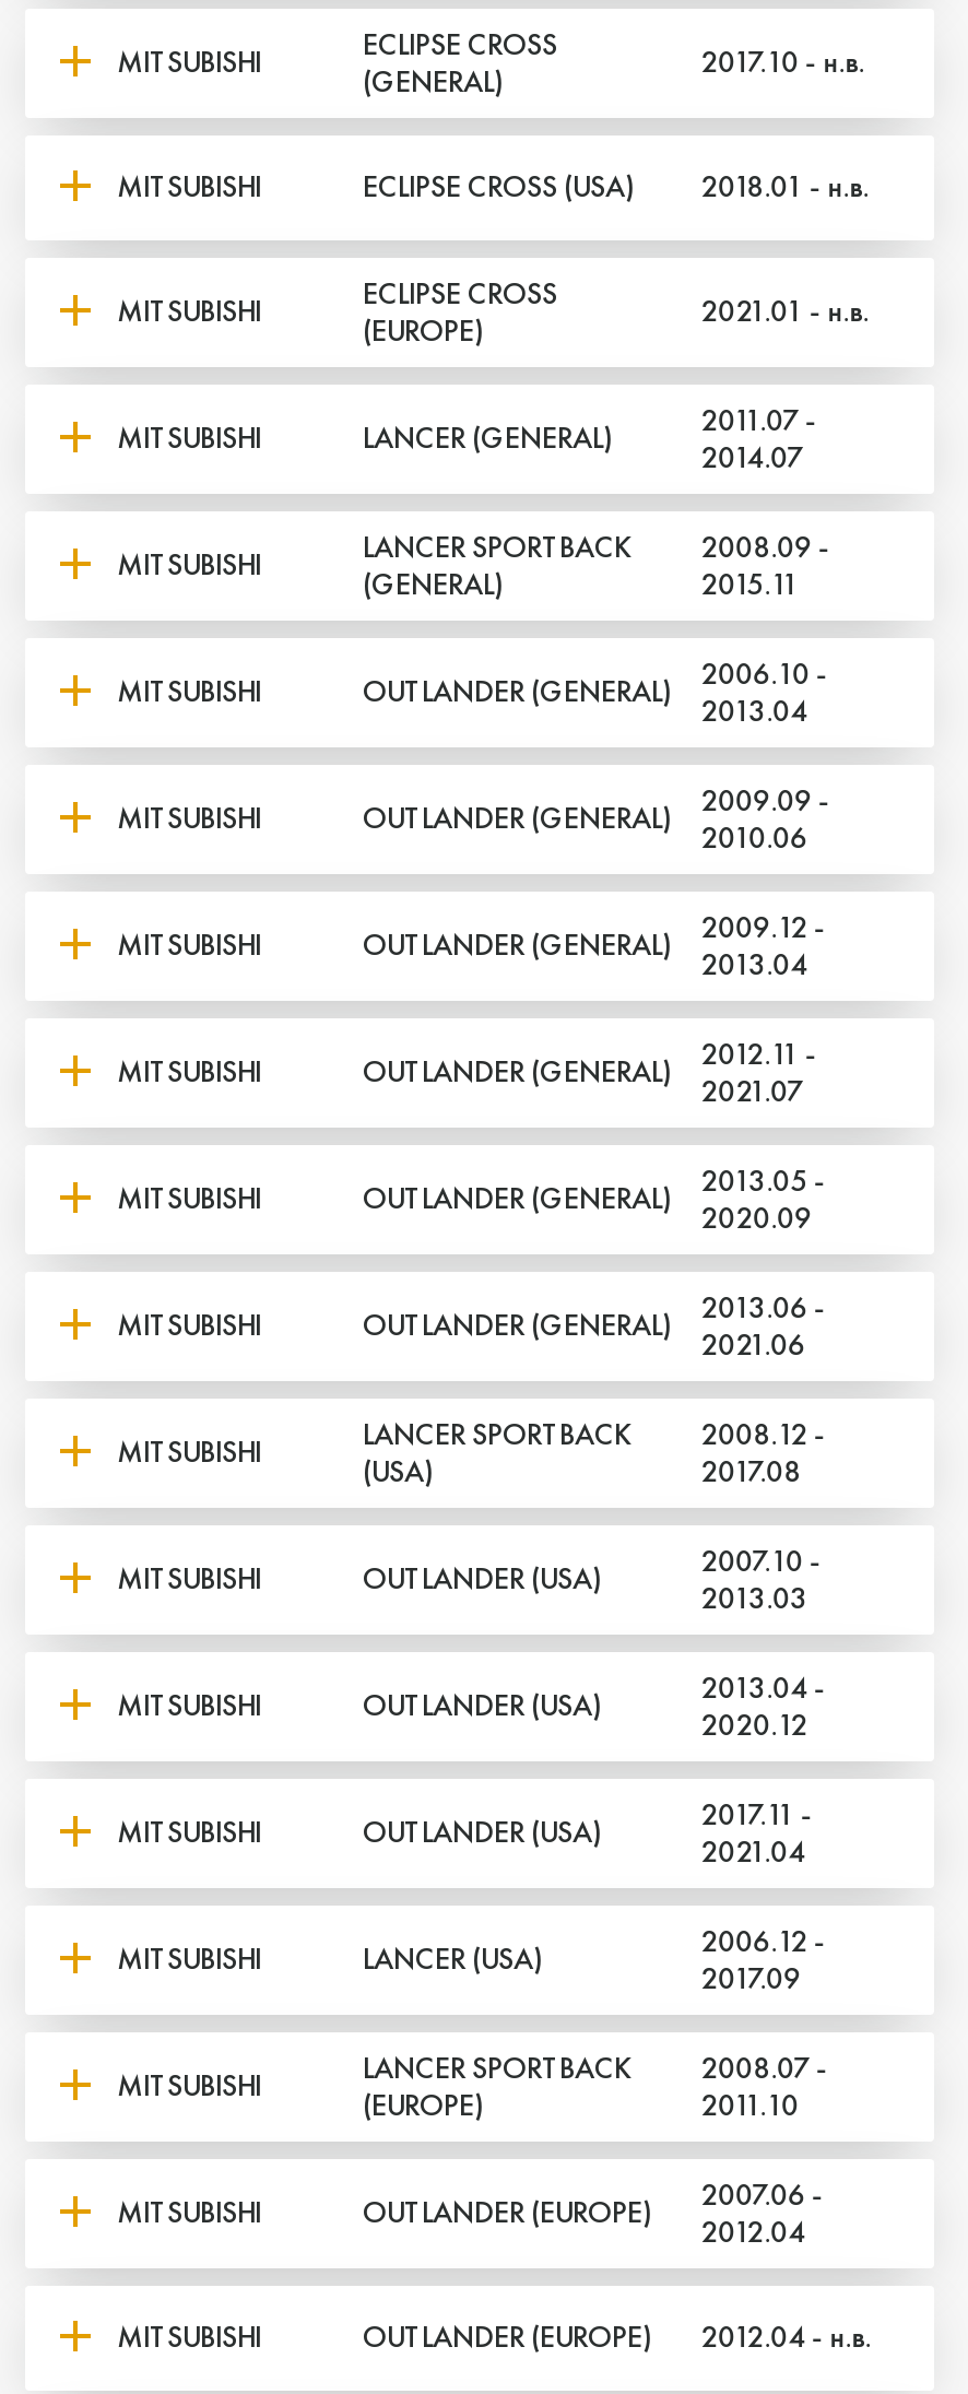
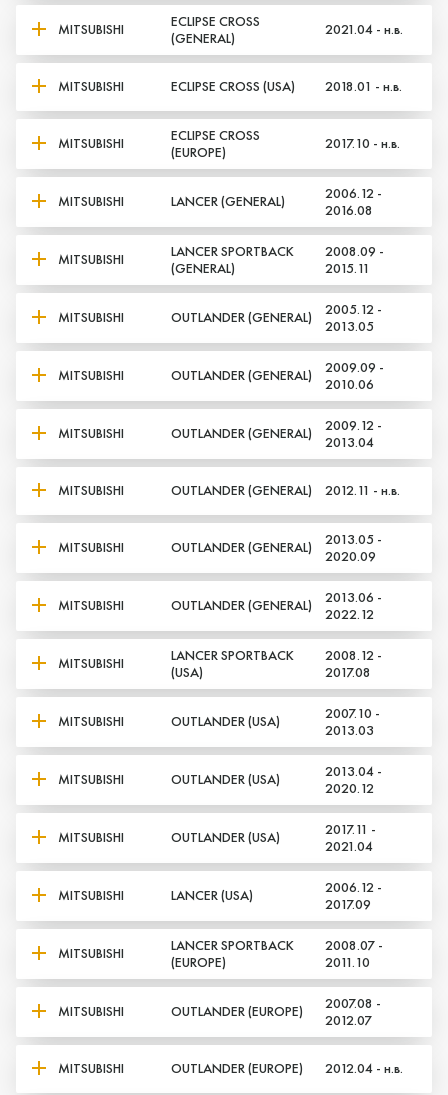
- 2017.10 - н.в.
+ 2021.04 - н.в.

- 2021.01 - н.в.
+ 2017.10 - н.в.

- 2011.07 -
+ 2006.12 -

- 2014.07
+ 2016.08

- 2006.10 -
+ 2005.12 -

- 2013.04
+ 2013.05

- 2012.11 -
- 2021.07
+ 2012.11 - н.в.

- OUTLANDER (GENERAL) 2021.06 2013.06 -
+ OUTLANDER (GENERAL) 2022.12 2013.06 -

- 2007.06 -
+ 2007.08 -

- 2012.04
+ 2012.07
